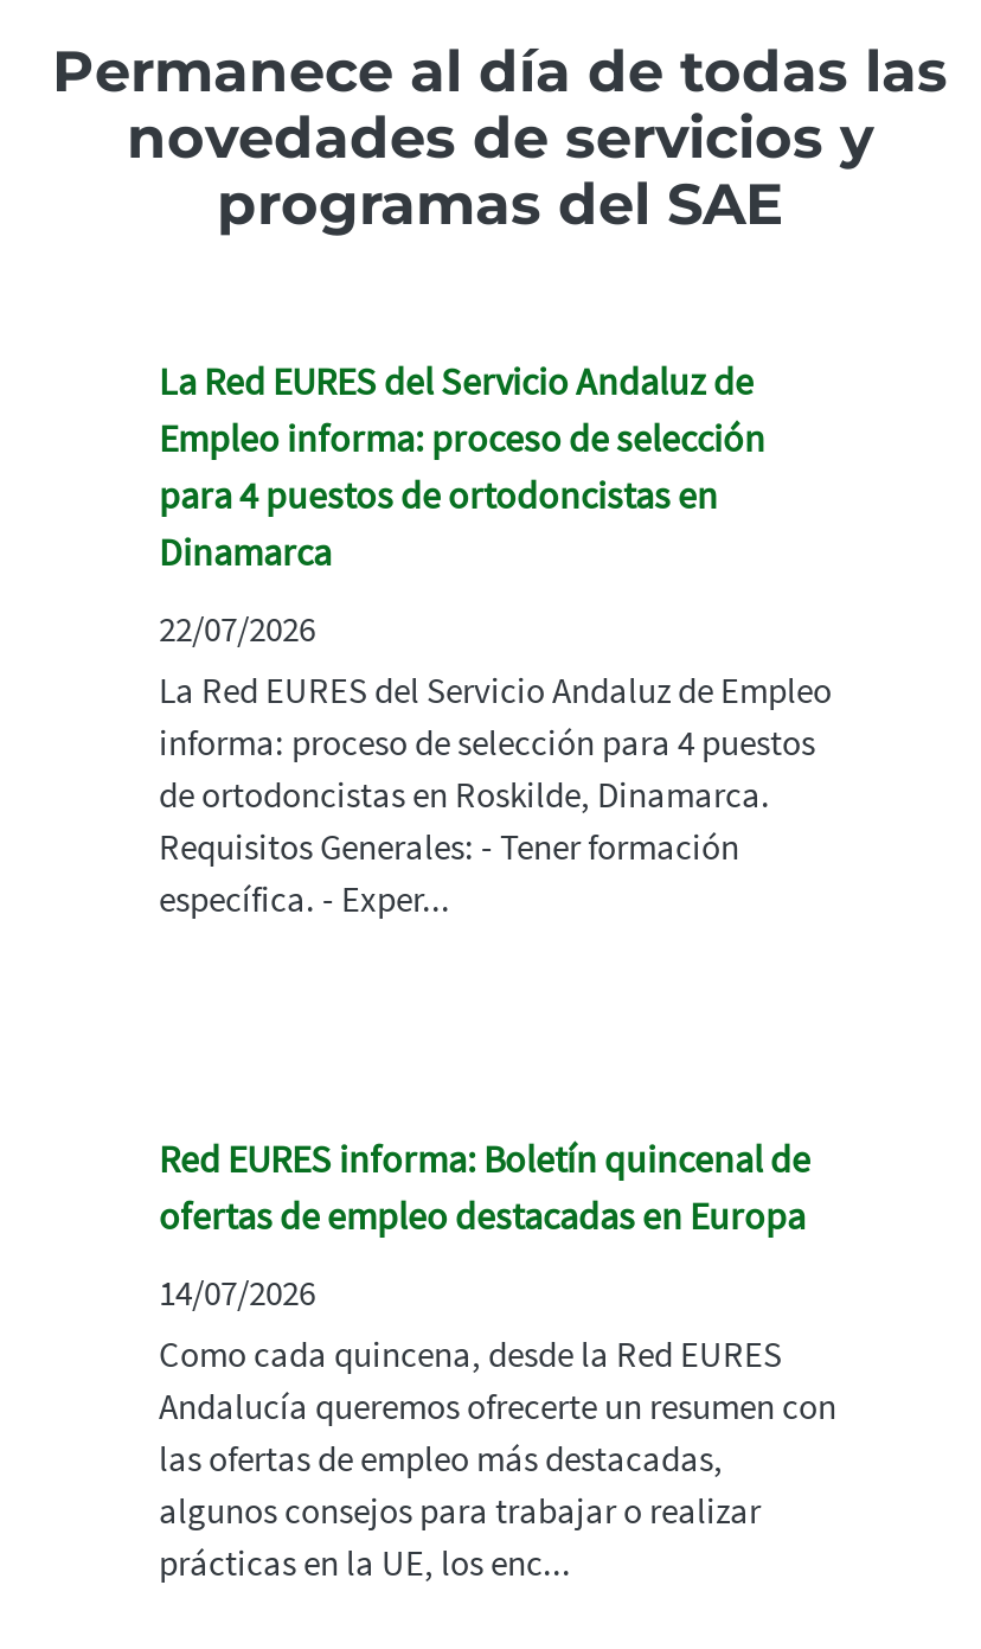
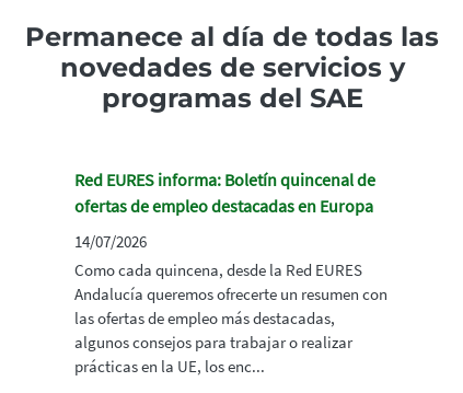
- La Red EURES del Servicio Andaluz de
- Empleo informa: proceso de selección
- para 4 puestos de ortodoncistas en
- Dinamarca
- 22/07/2026
- La Red EURES del Servicio Andaluz de Empleo
- informa: proceso de selección para 4 puestos
- de ortodoncistas en Roskilde, Dinamarca.
- Requisitos Generales: - Tener formación
- específica. - Exper...
